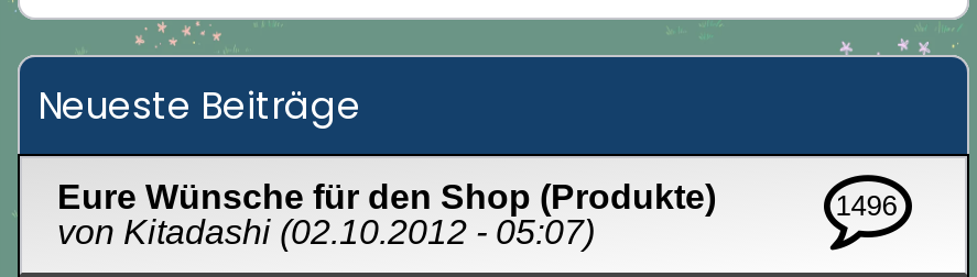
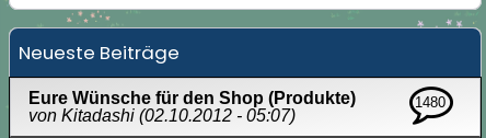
- 1496
+ 1480
